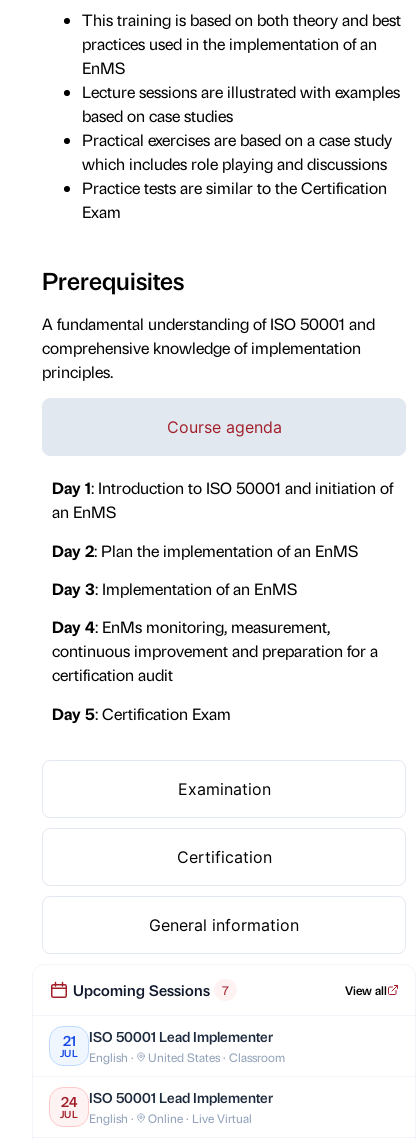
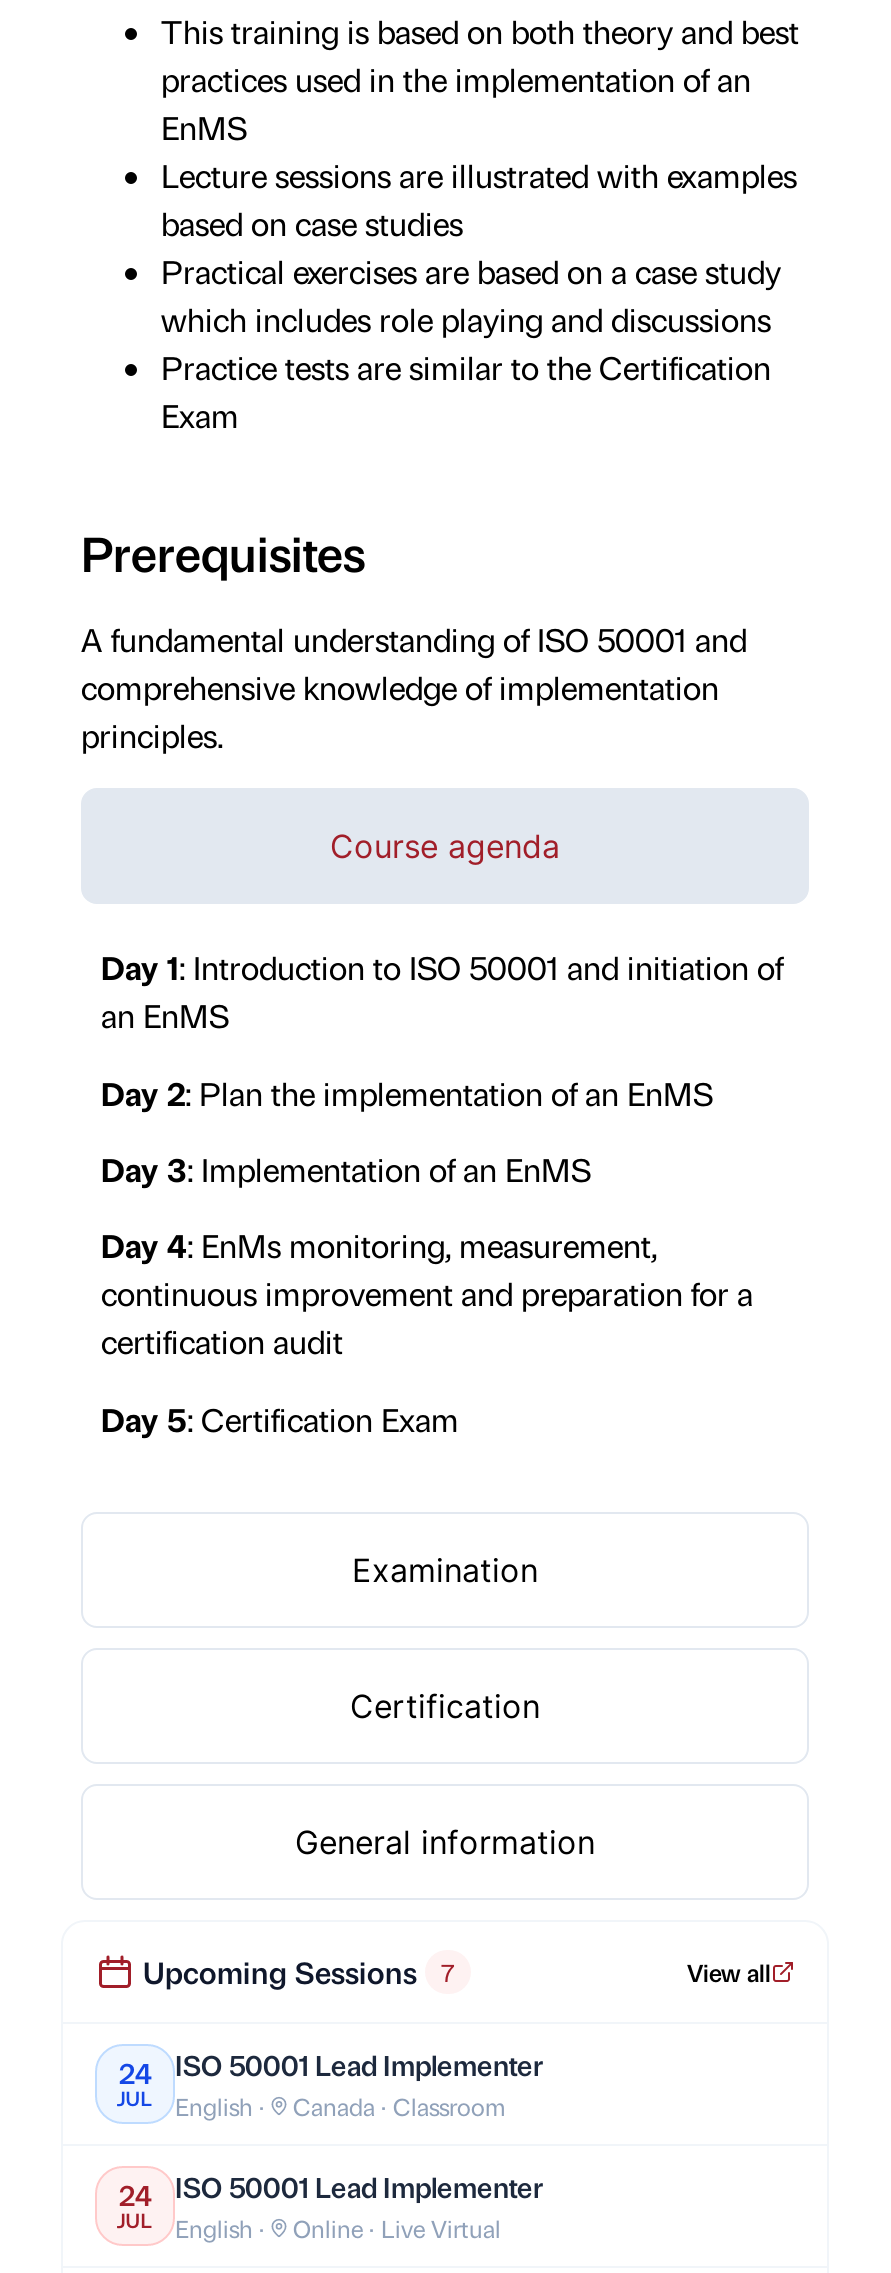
- 21 ISO 50001 Lead Implementer
+ 24 ISO 50001 Lead Implementer

- United States · Classroom
+ Canada · Classroom
